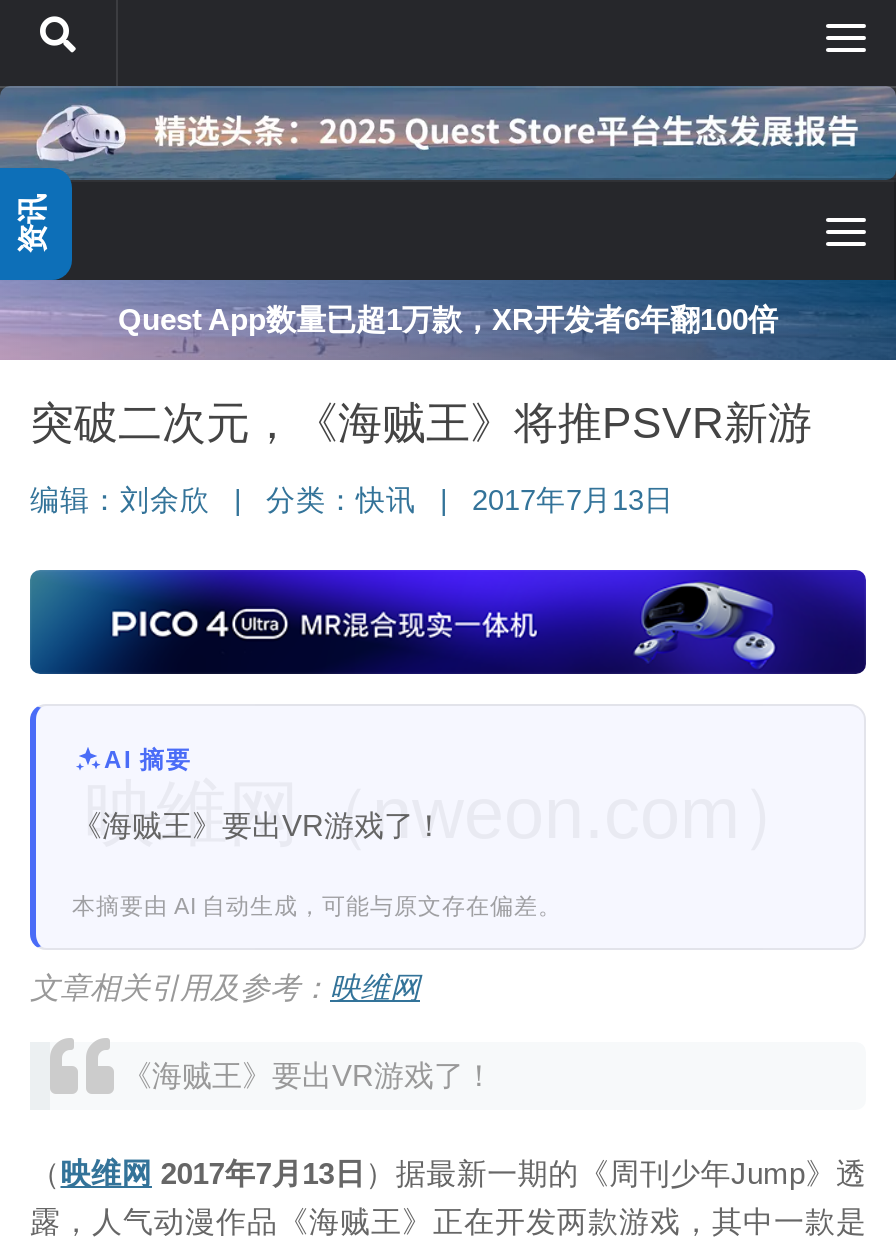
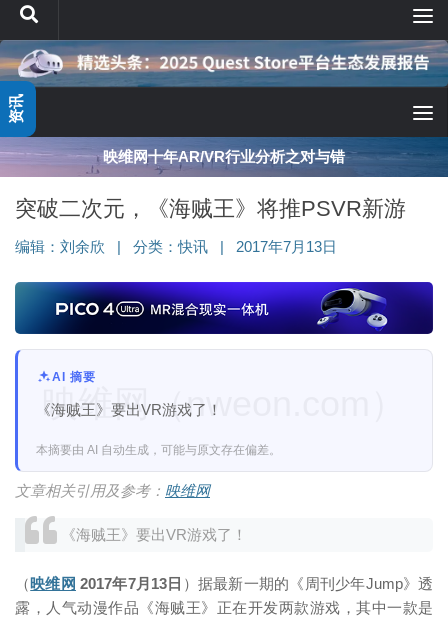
- Quest App数量已超1万款，XR开发者6年翻100倍
+ 映维网十年AR/VR行业分析之对与错
